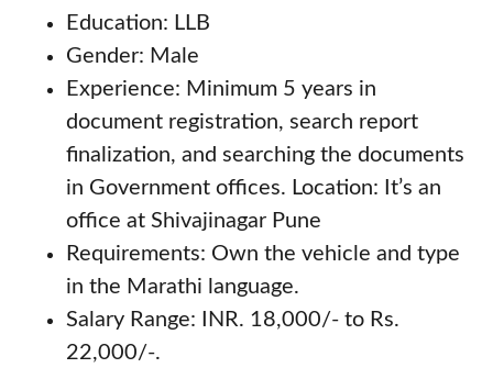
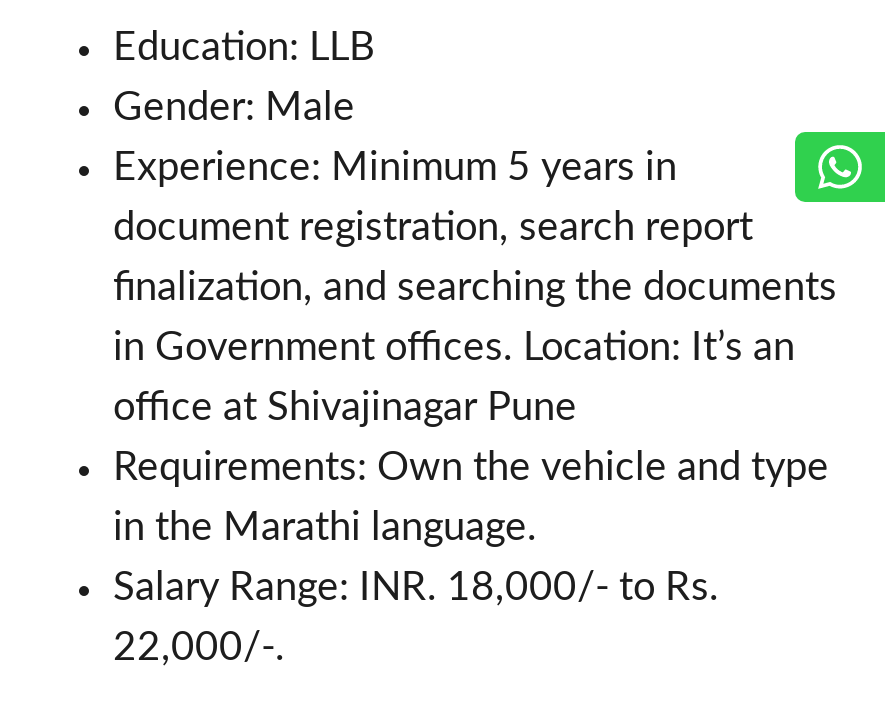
+ [image]
